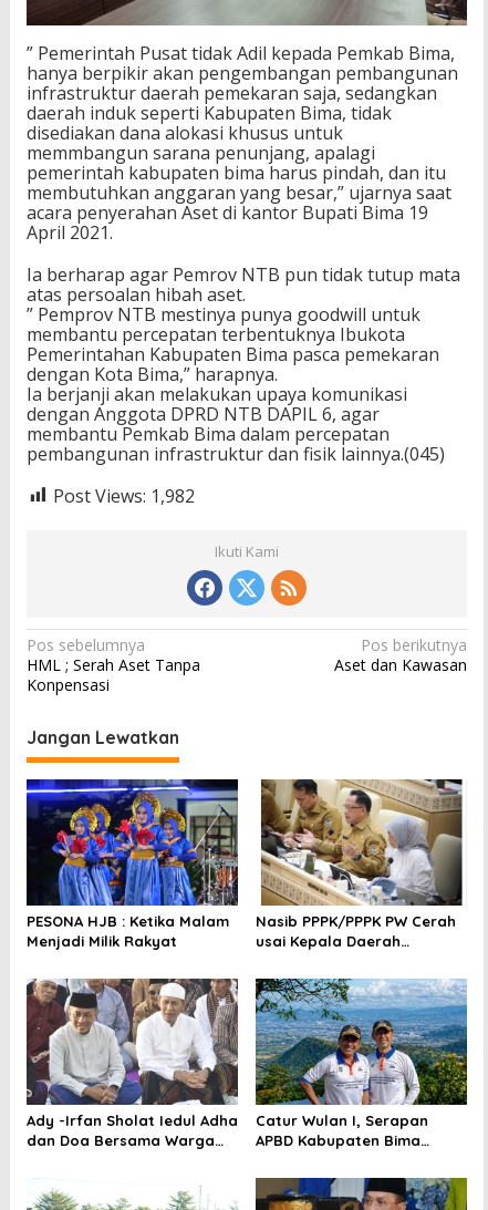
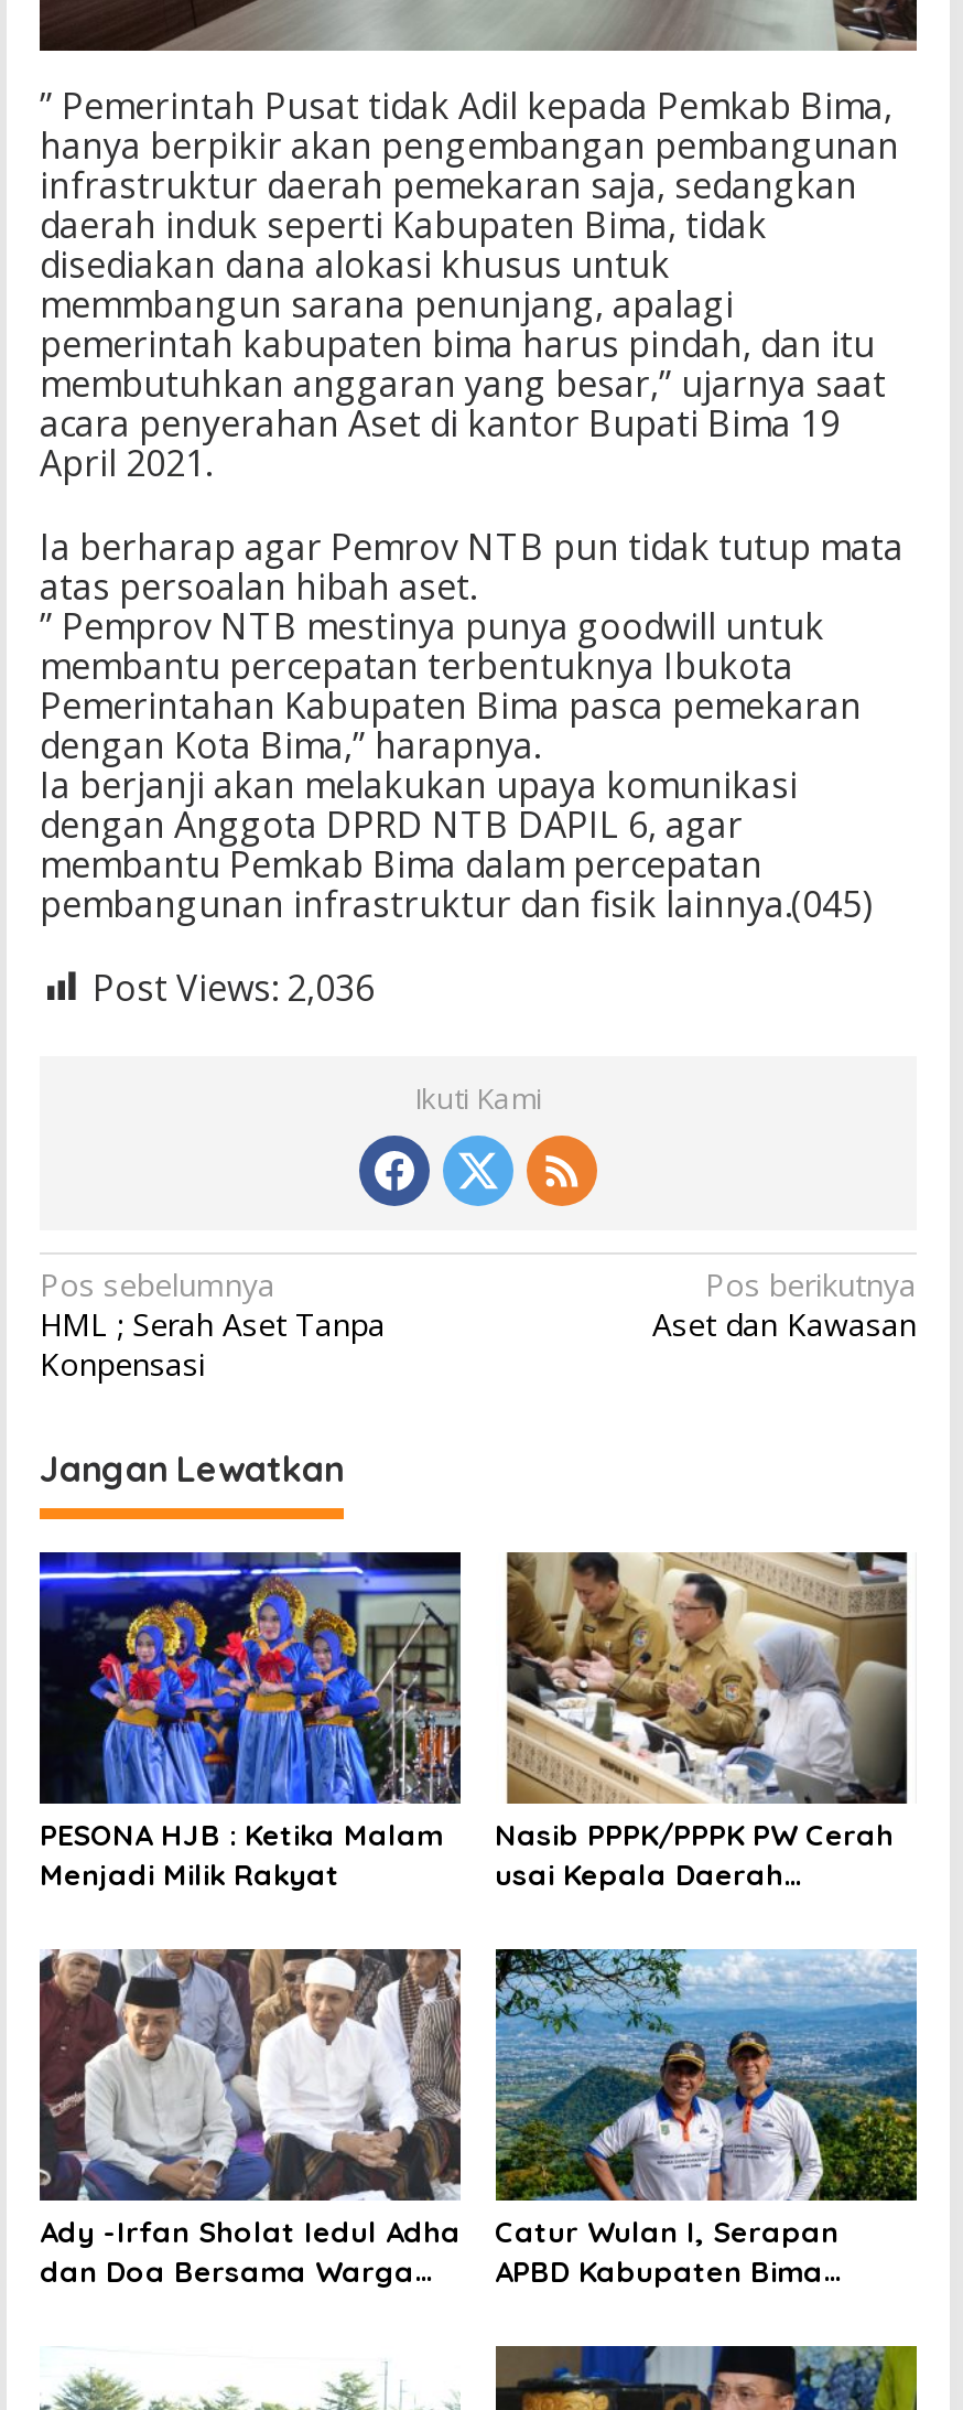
- Post Views: 1,982
+ Post Views: 2,036
